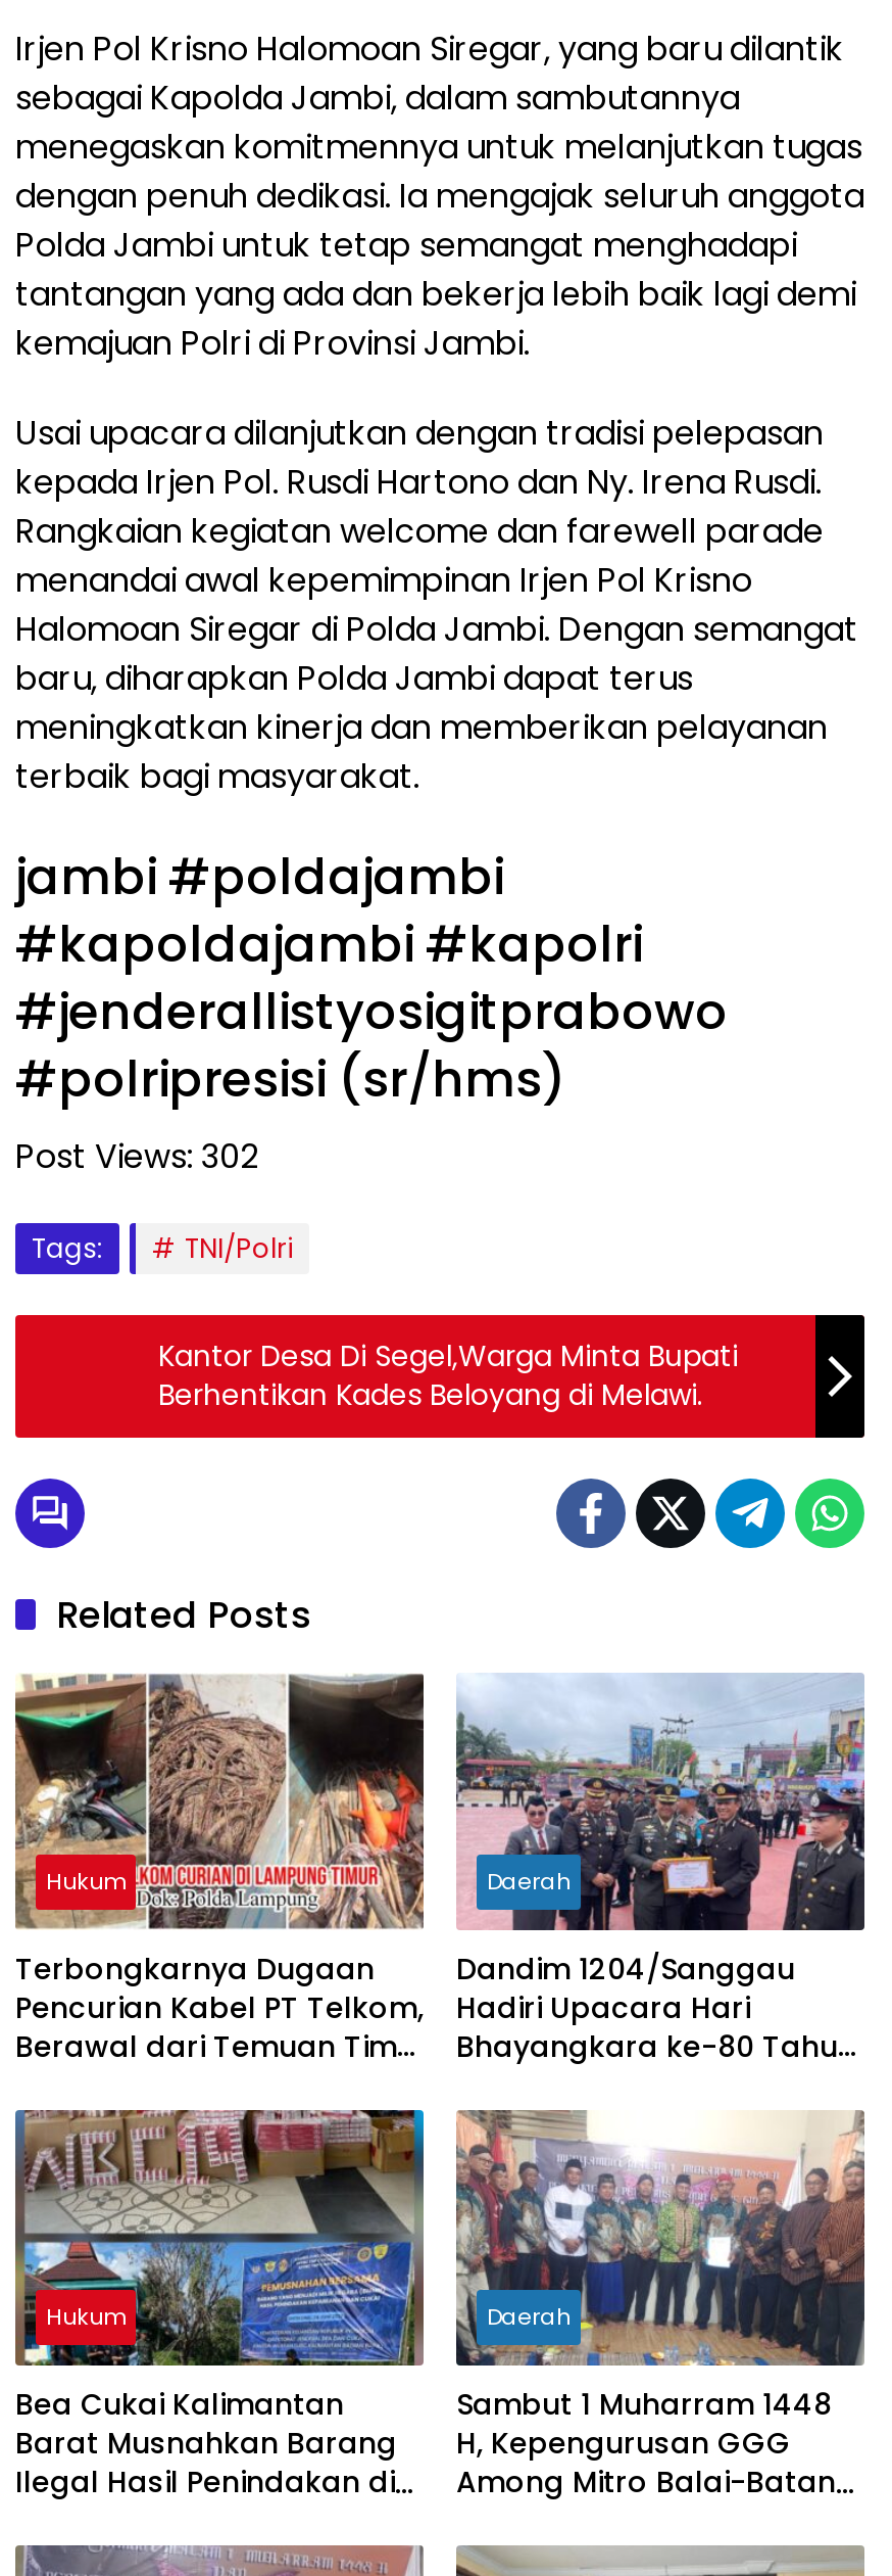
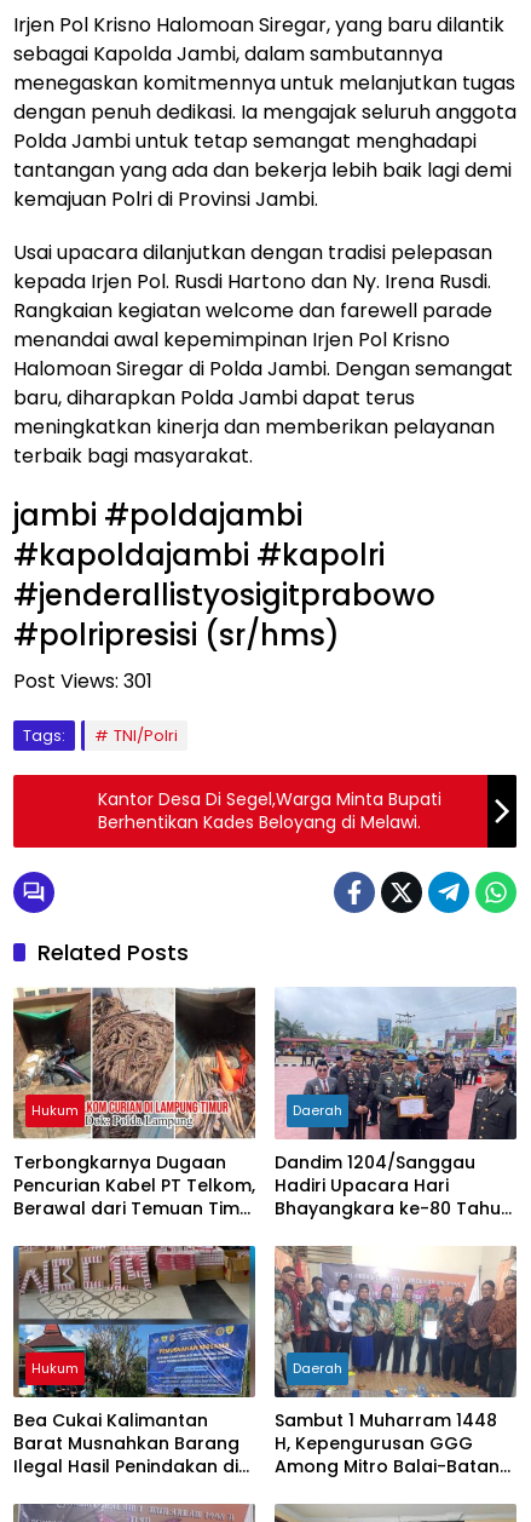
- Post Views: 302
+ Post Views: 301
